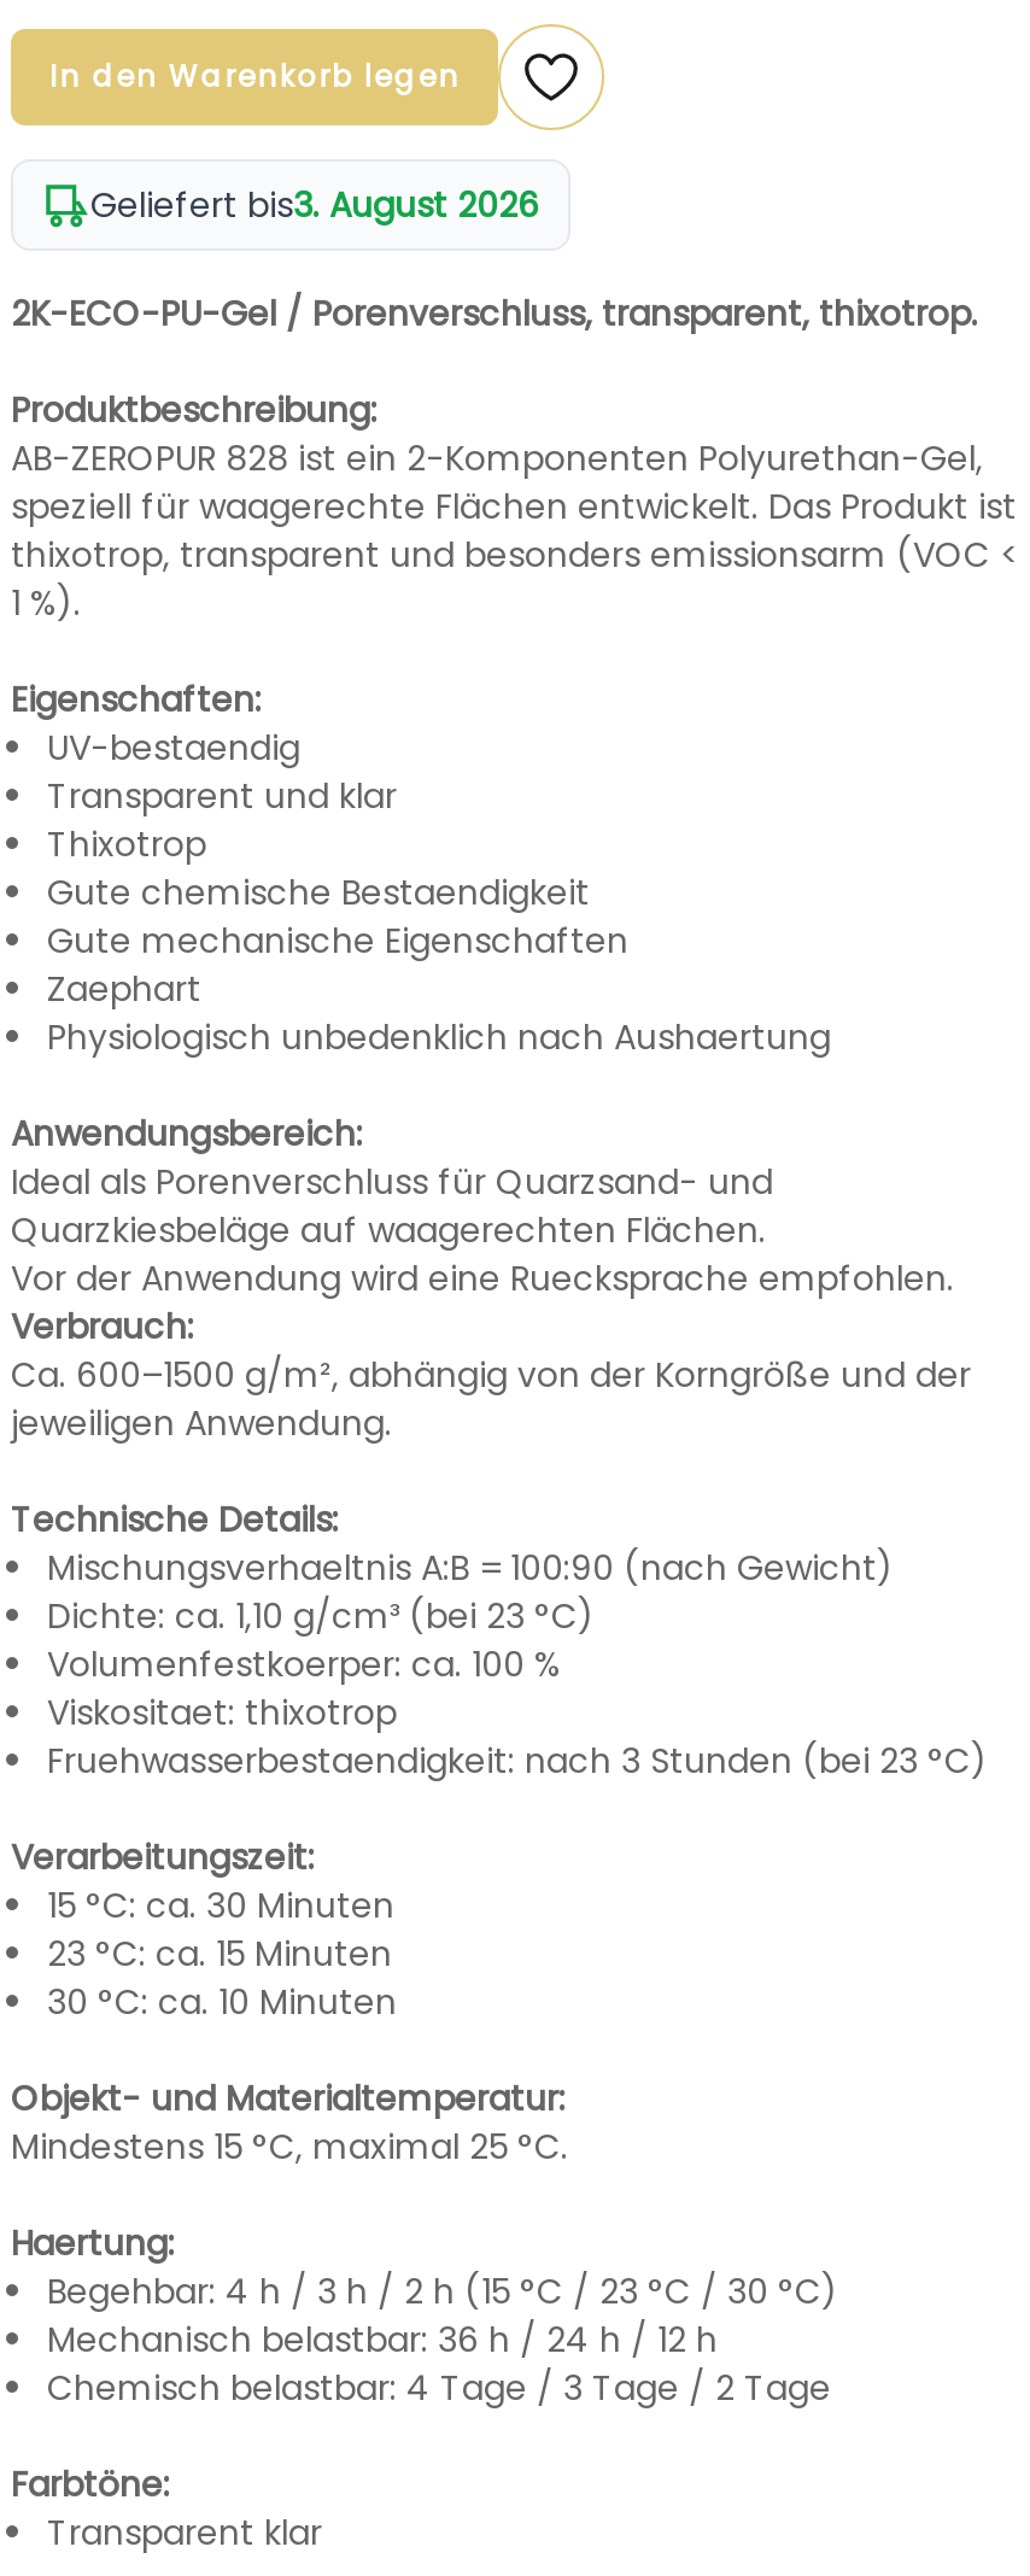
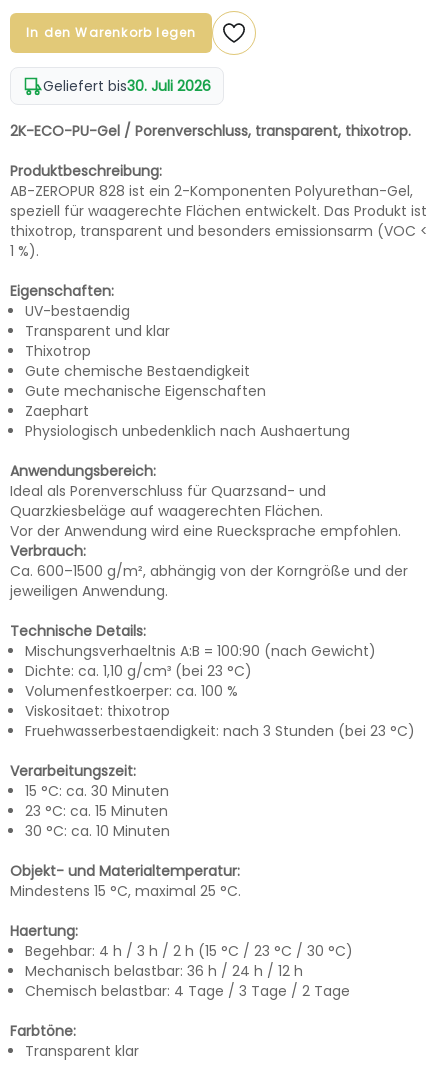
- Geliefert bis3. August 2026
+ Geliefert bis30. Juli 2026
